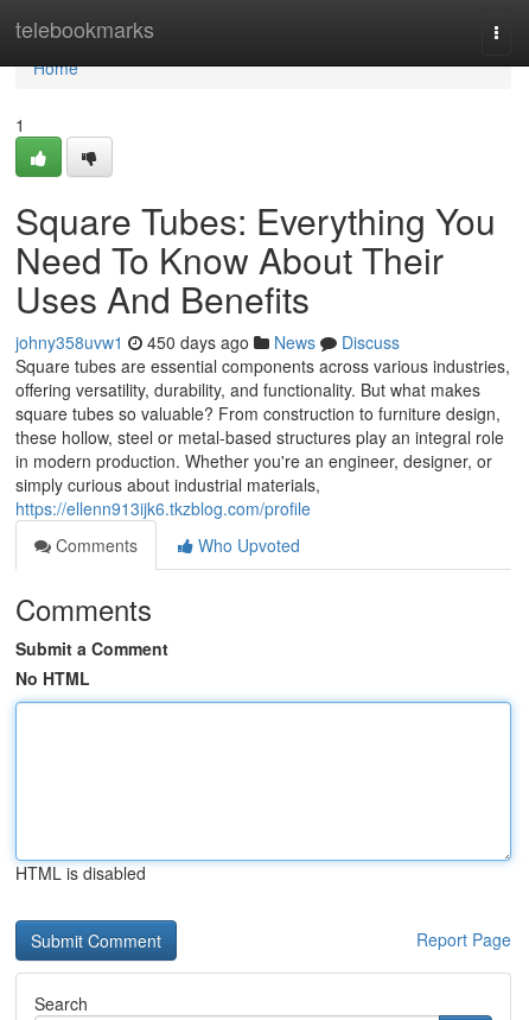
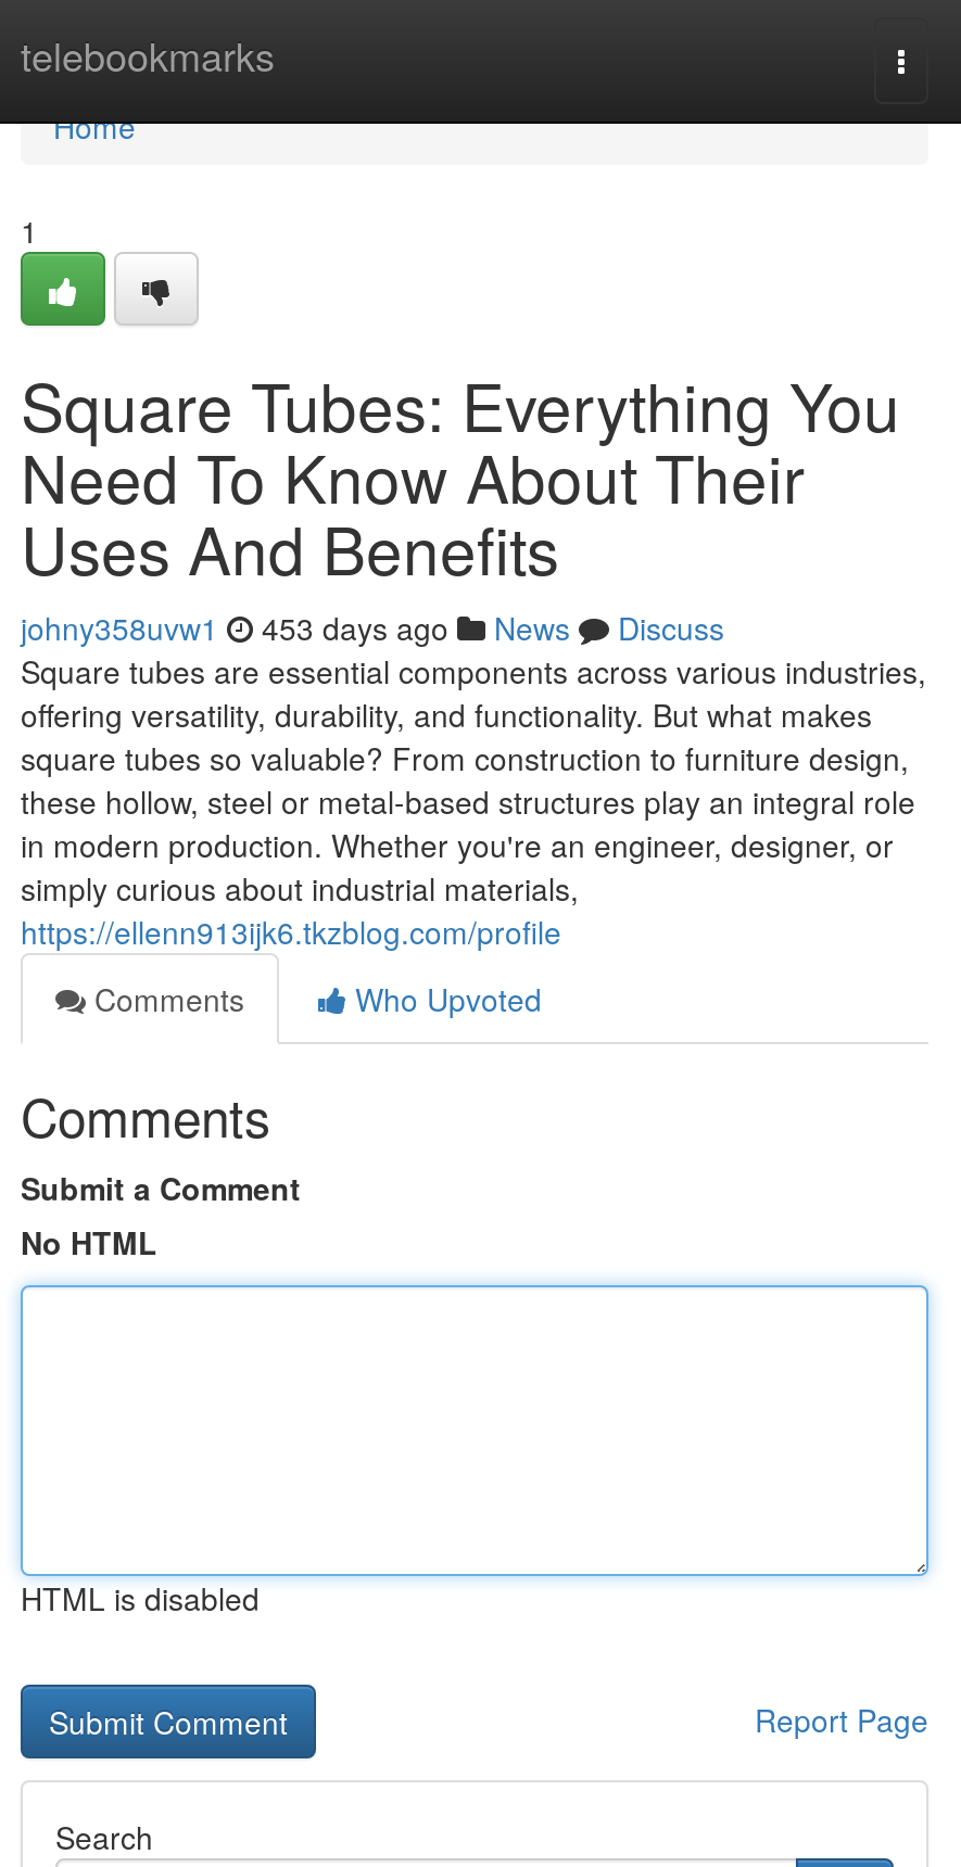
- johny358uvw1 450 days ago News Discuss
+ johny358uvw1 453 days ago News Discuss
